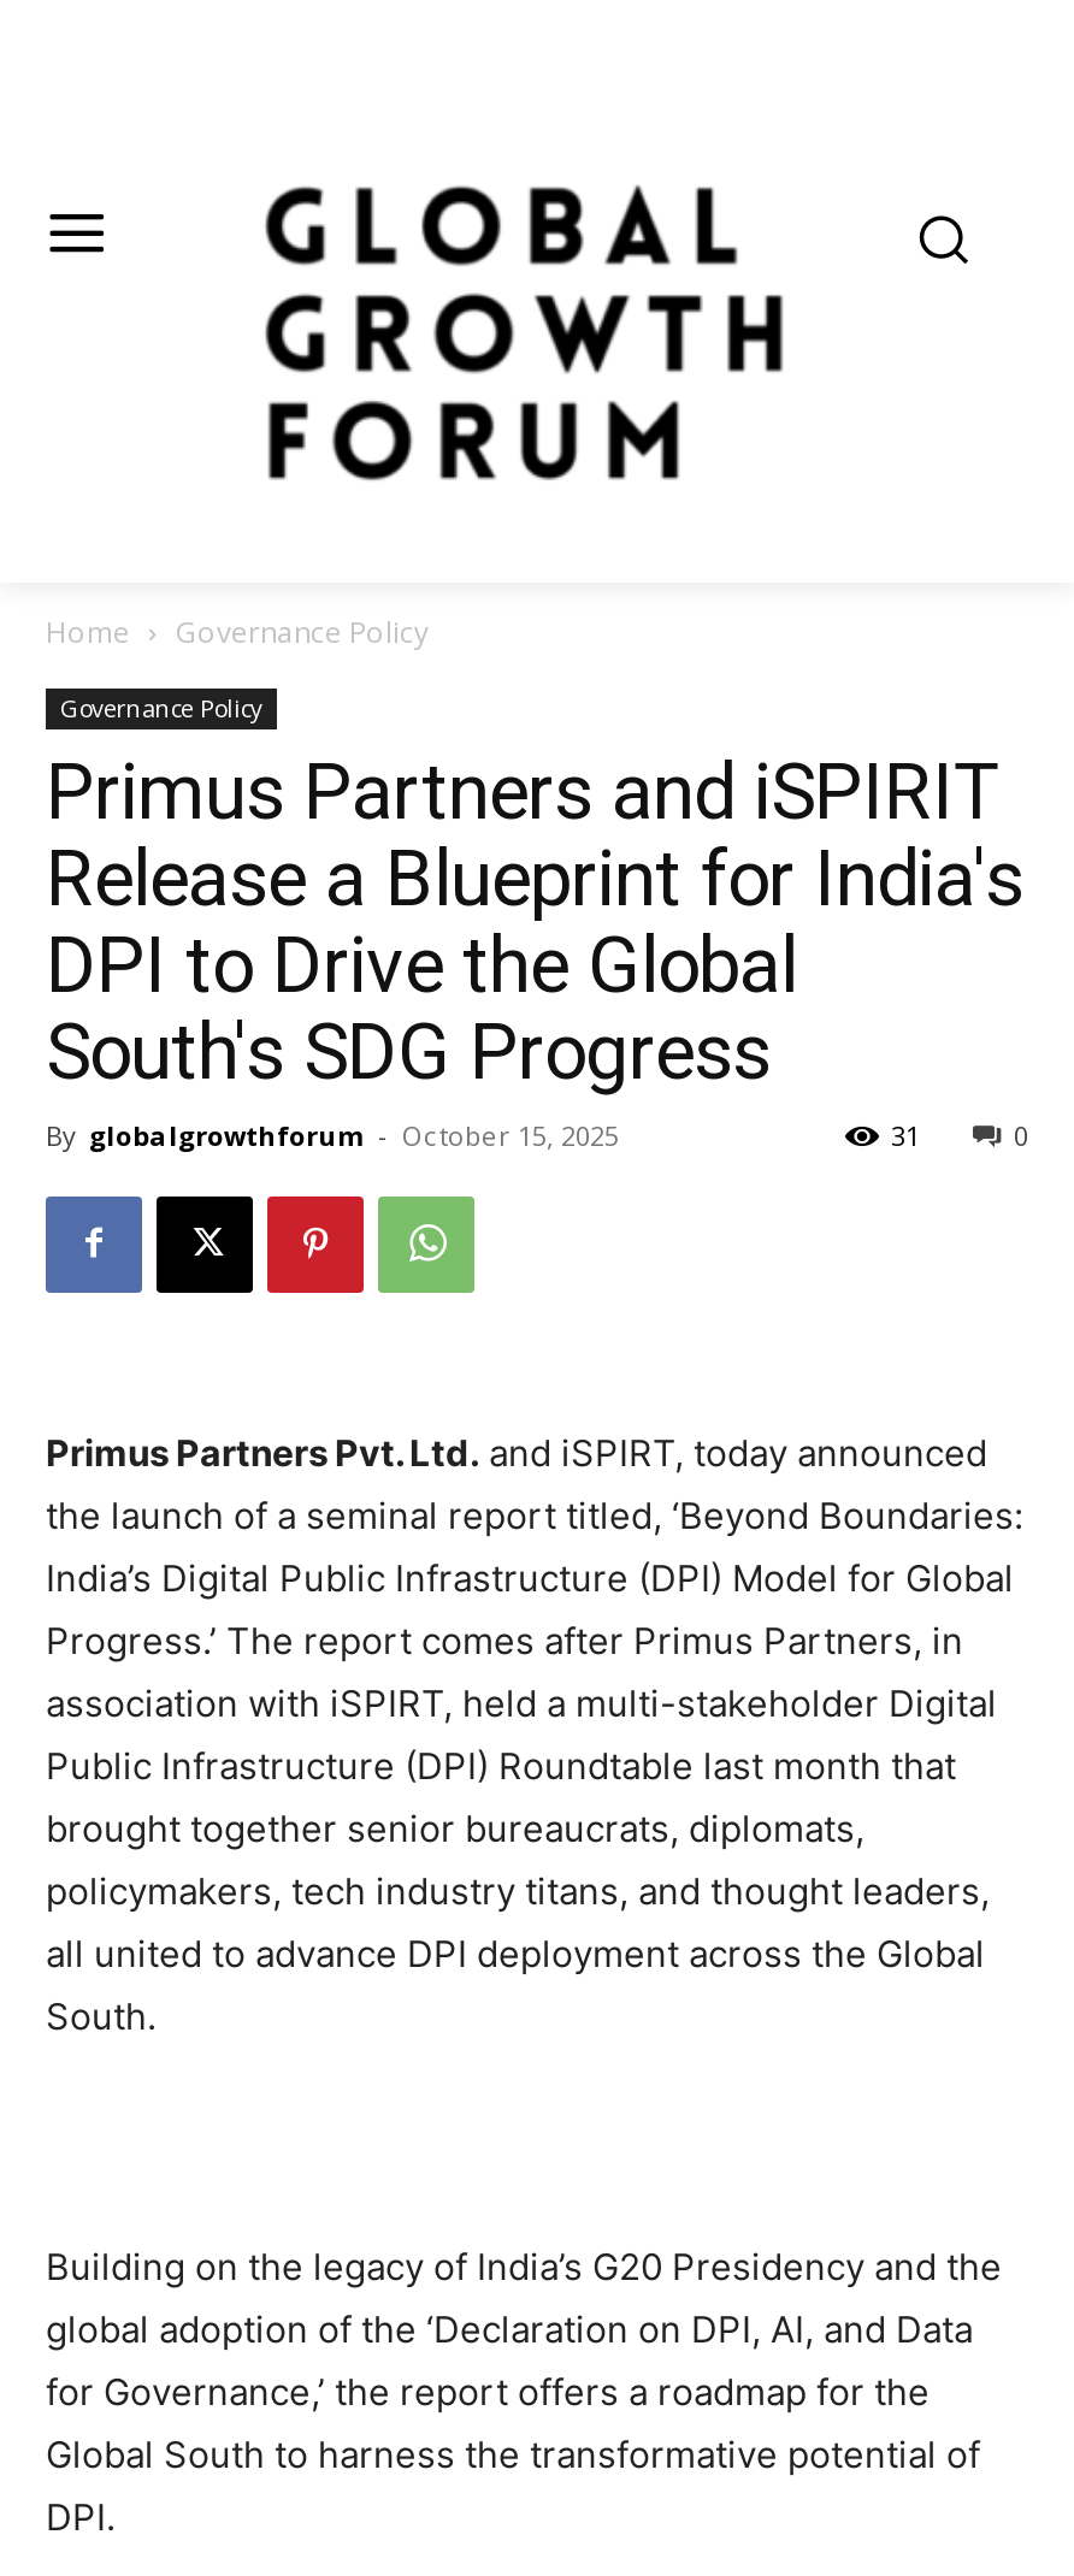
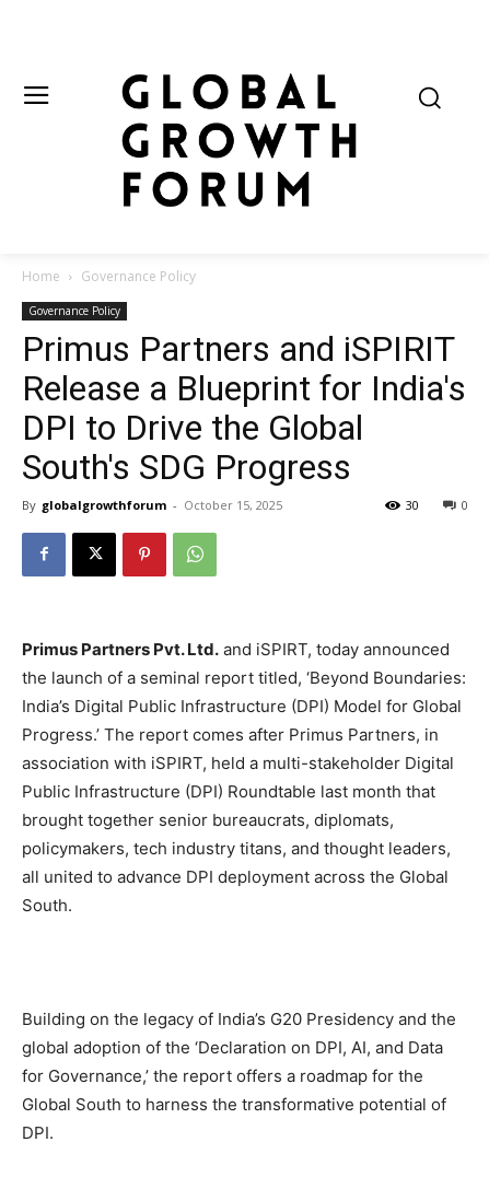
- 31
+ 30
